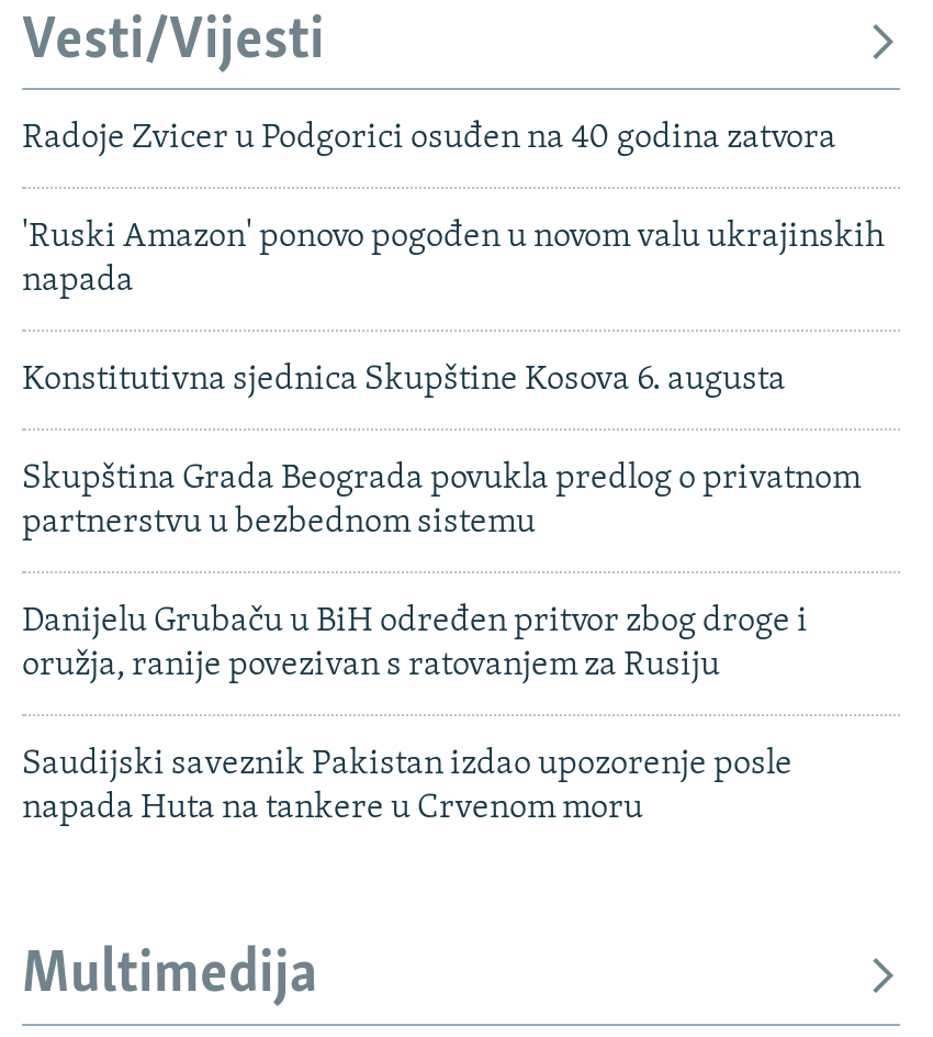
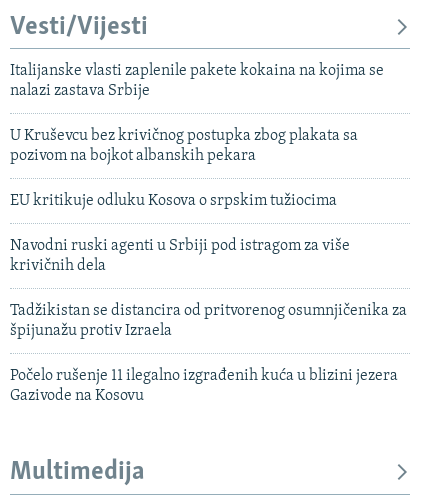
- Radoje Zvicer u Podgorici osuđen na 40 godina zatvora
+ Italijanske vlasti zaplenile pakete kokaina na kojima se
+ nalazi zastava Srbije

- 'Ruski Amazon' ponovo pogođen u novom valu ukrajinskih
- napada
+ U Kruševcu bez krivičnog postupka zbog plakata sa
+ pozivom na bojkot albanskih pekara

- Konstitutivna sjednica Skupštine Kosova 6. augusta
+ EU kritikuje odluku Kosova o srpskim tužiocima

- Skupština Grada Beograda povukla predlog o privatnom
- partnerstvu u bezbednom sistemu
+ Navodni ruski agenti u Srbiji pod istragom za više
+ krivičnih dela

- Danijelu Grubaču u BiH određen pritvor zbog droge i
- oružja, ranije povezivan s ratovanjem za Rusiju
+ Tadžikistan se distancira od pritvorenog osumnjičenika za
+ špijunažu protiv Izraela

- Saudijski saveznik Pakistan izdao upozorenje posle
- napada Huta na tankere u Crvenom moru
+ Počelo rušenje 11 ilegalno izgrađenih kuća u blizini jezera
+ Gazivode na Kosovu
